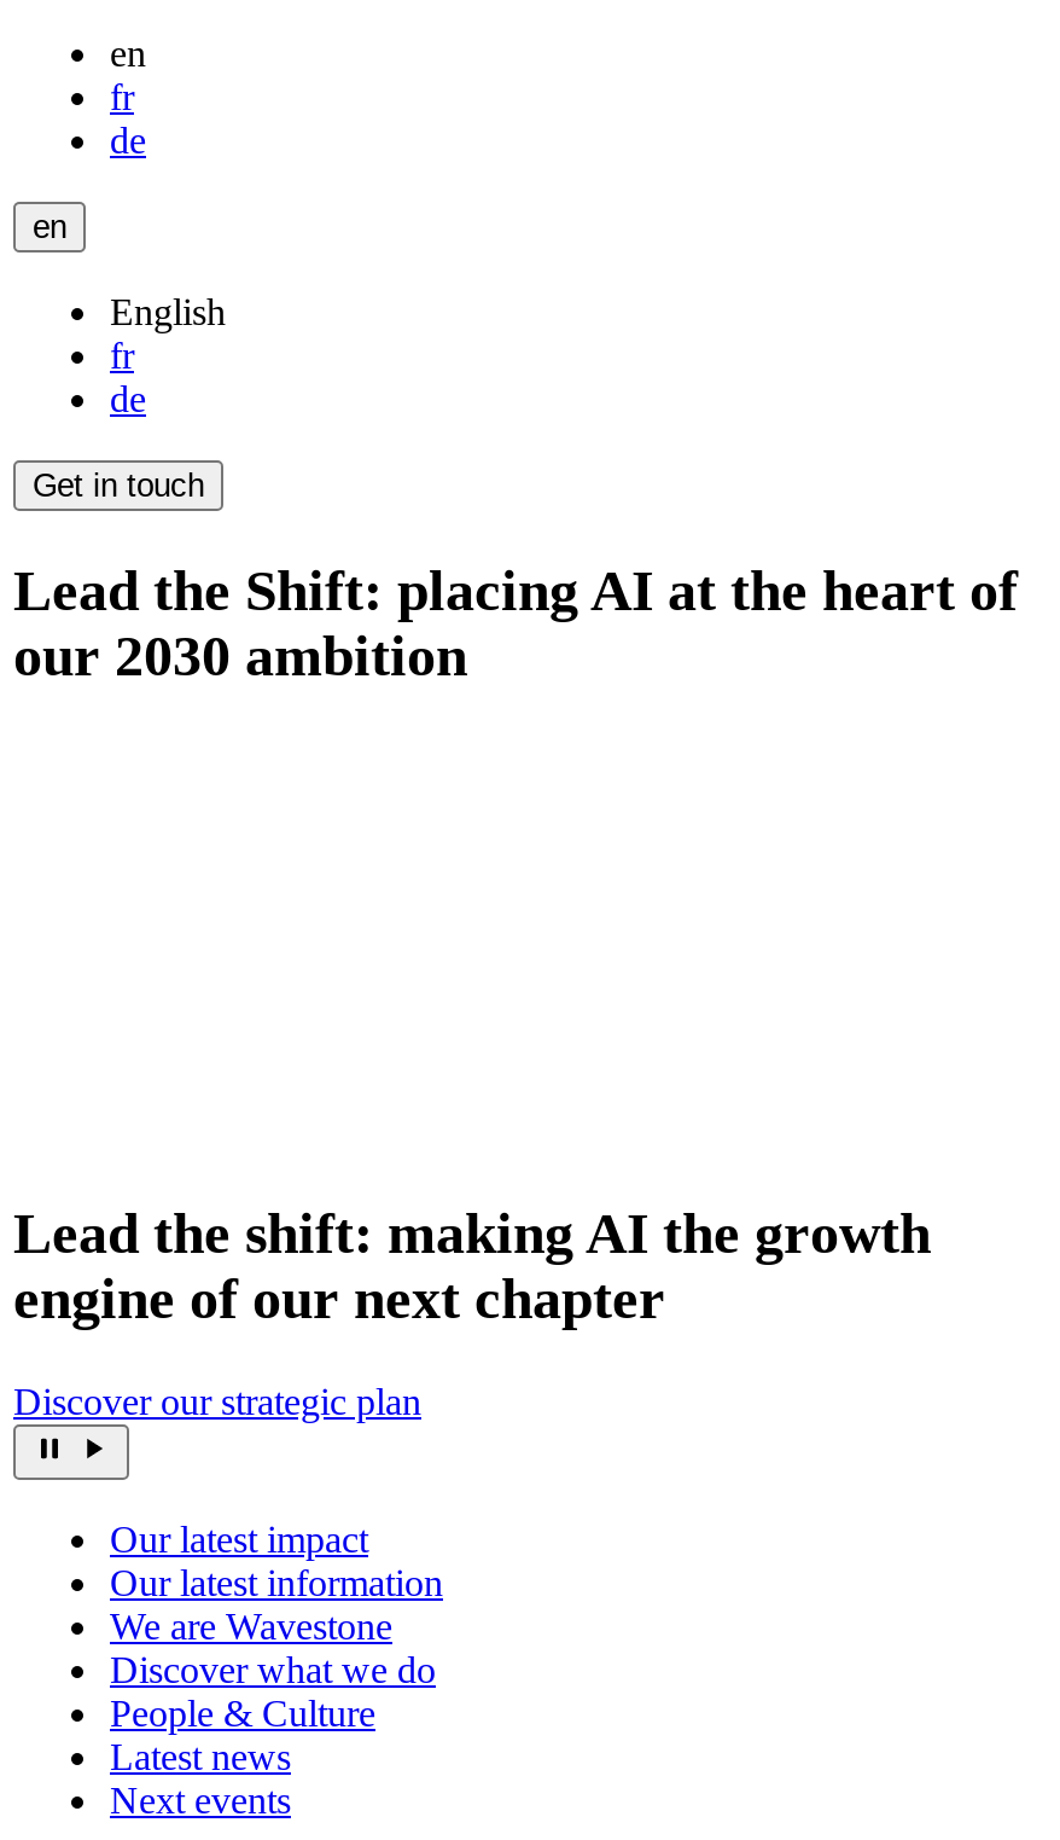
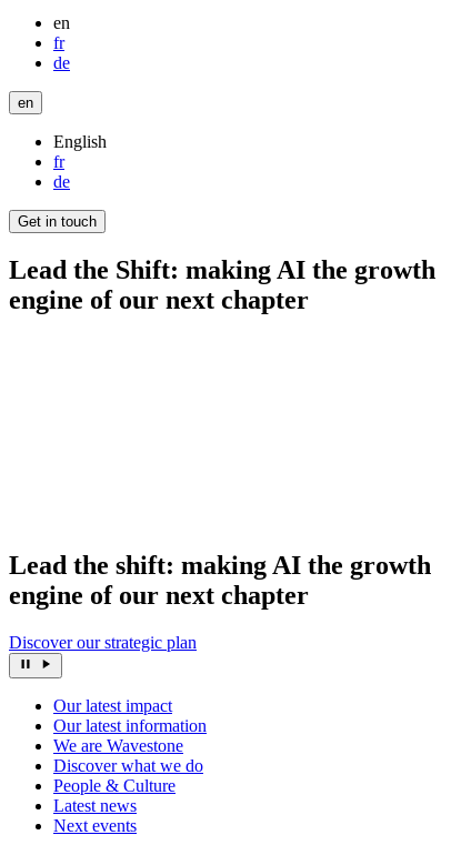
- Lead the Shift: placing AI at the heart of
- our 2030 ambition
+ Lead the Shift: making AI the growth
+ engine of our next chapter
